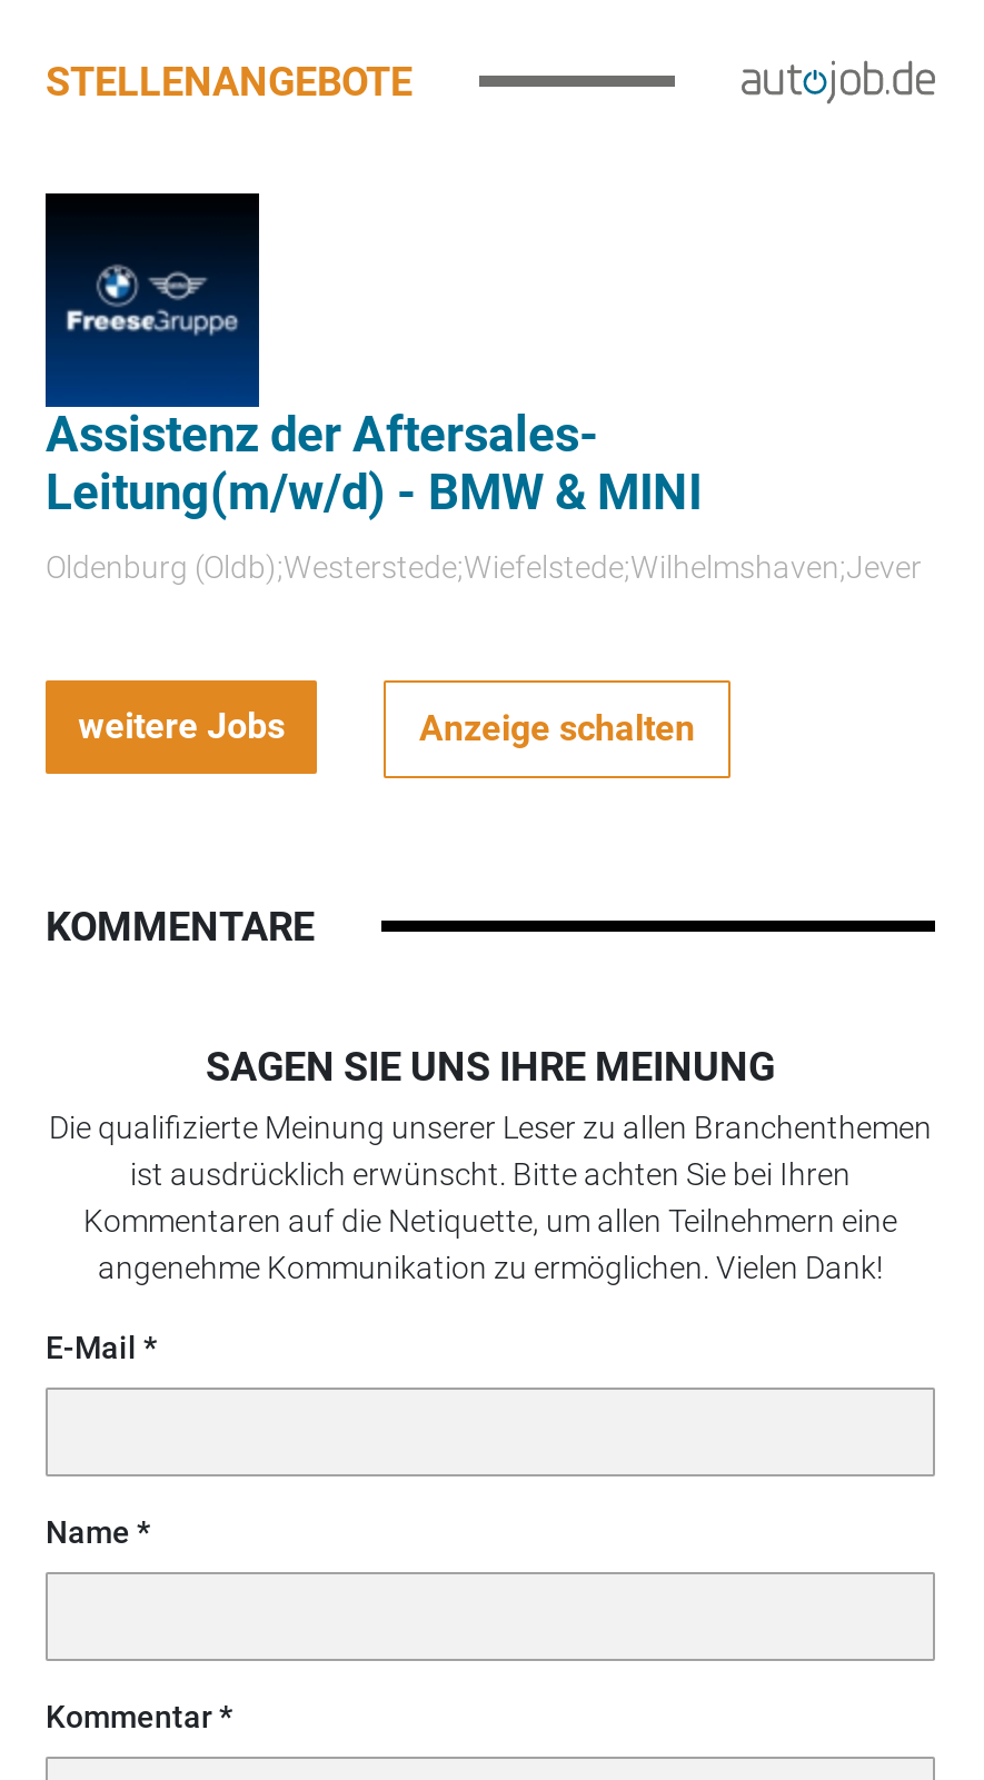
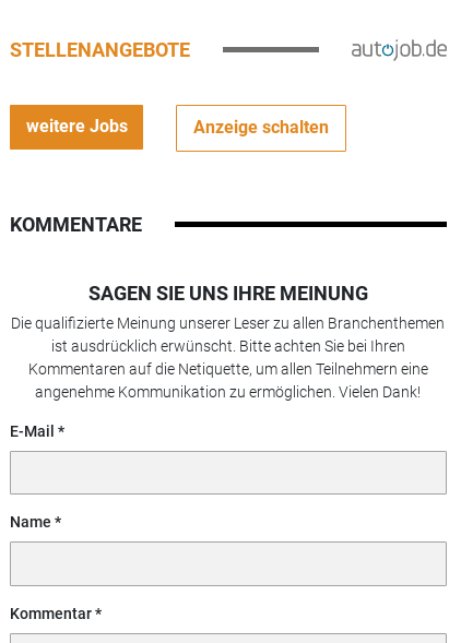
- [image]
- Assistenz der Aftersales-
- Leitung(m/w/d) - BMW & MINI
- Oldenburg (Oldb);Westerstede;Wiefelstede;Wilhelmshaven;Jever
